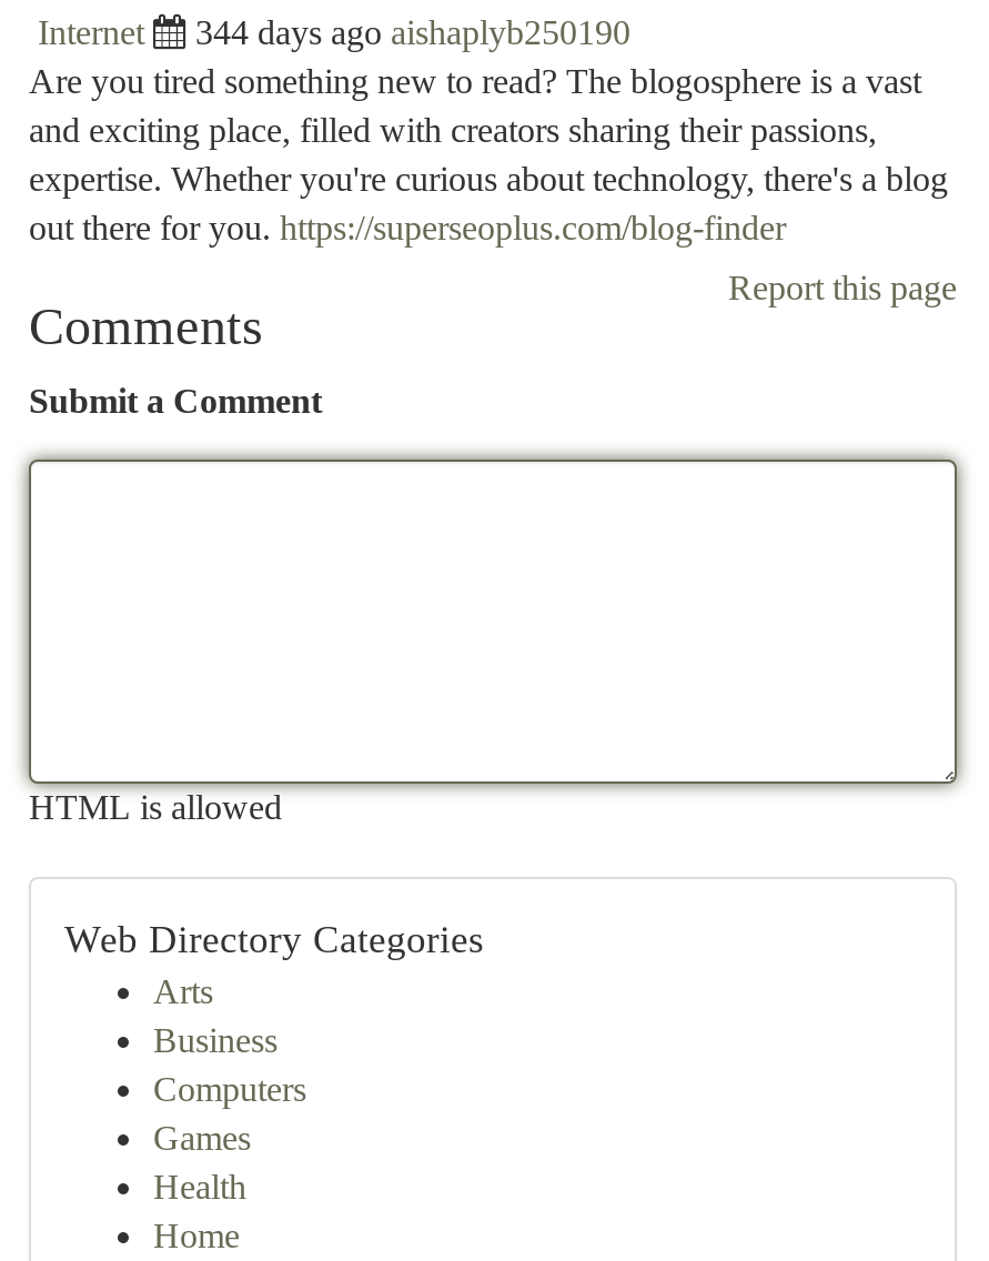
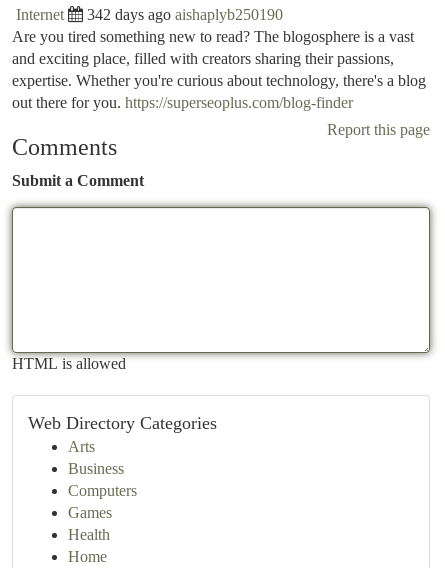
- 344 days ago aishaplyb250190
+ 342 days ago aishaplyb250190
